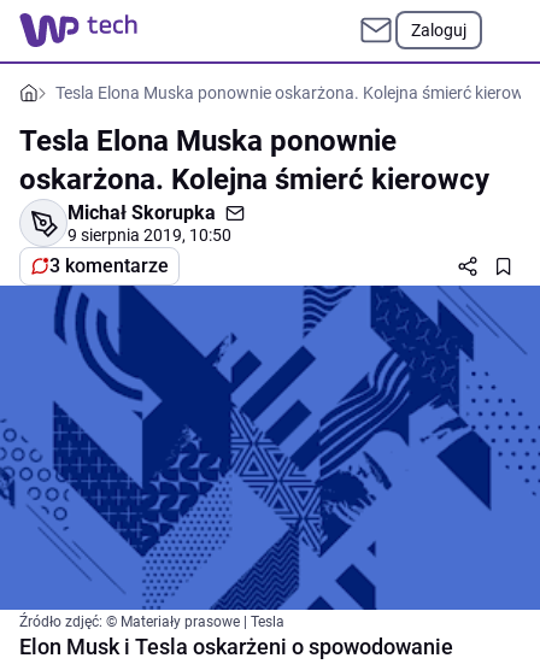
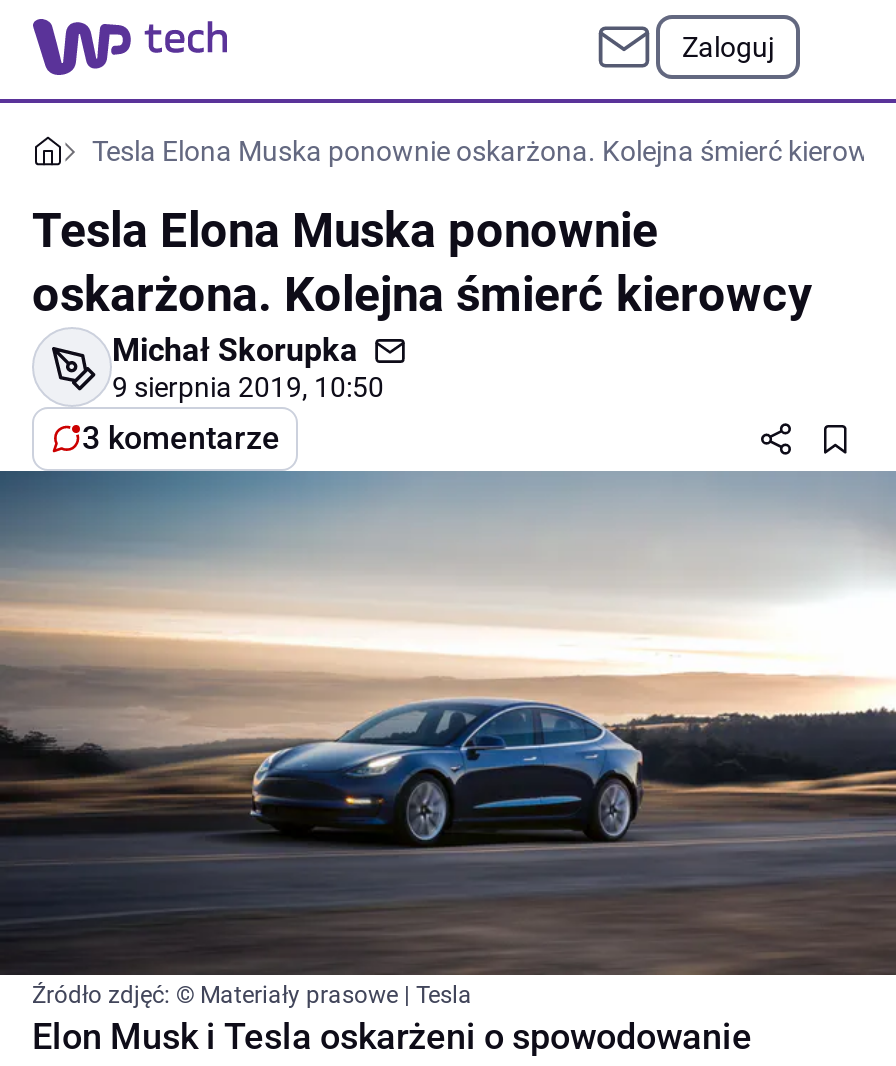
- [image]
+ [image]
